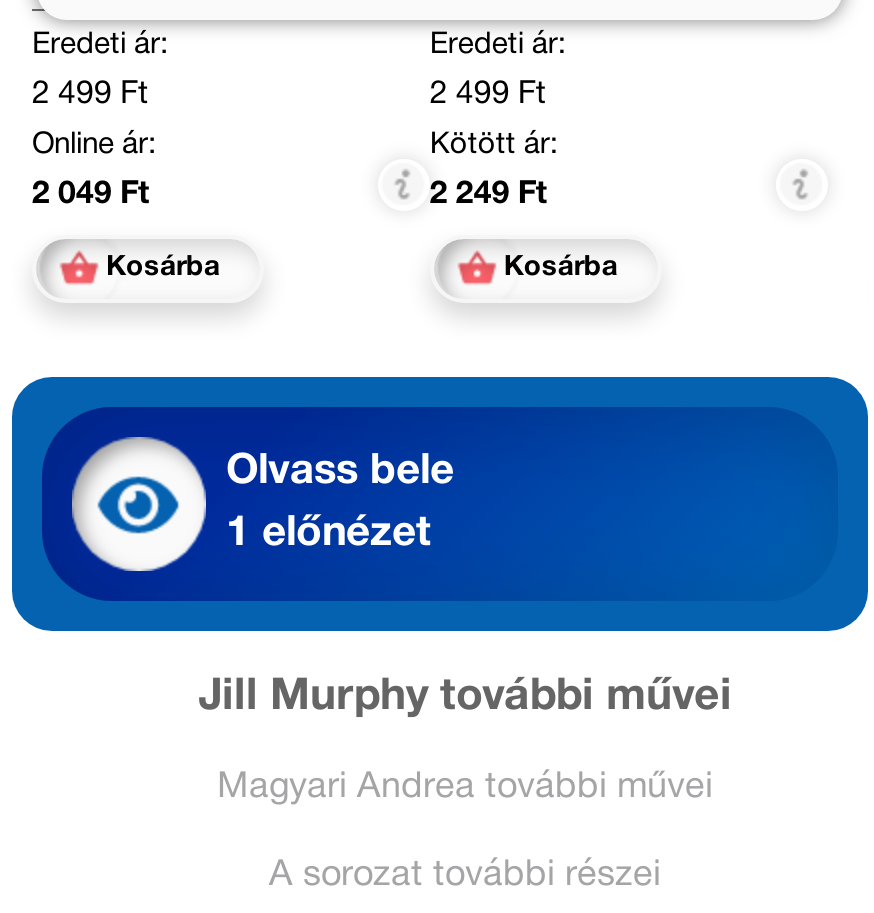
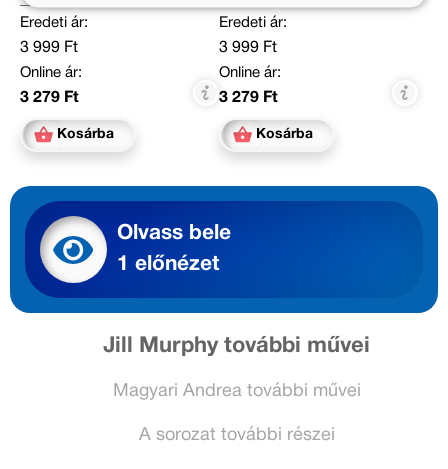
- 2 499 Ft
+ 3 999 Ft

- 2 499 Ft
+ 3 999 Ft

- Kötött ár:
+ Online ár:

- 2 049 Ft
+ 3 279 Ft

- 2 249 Ft
+ 3 279 Ft
